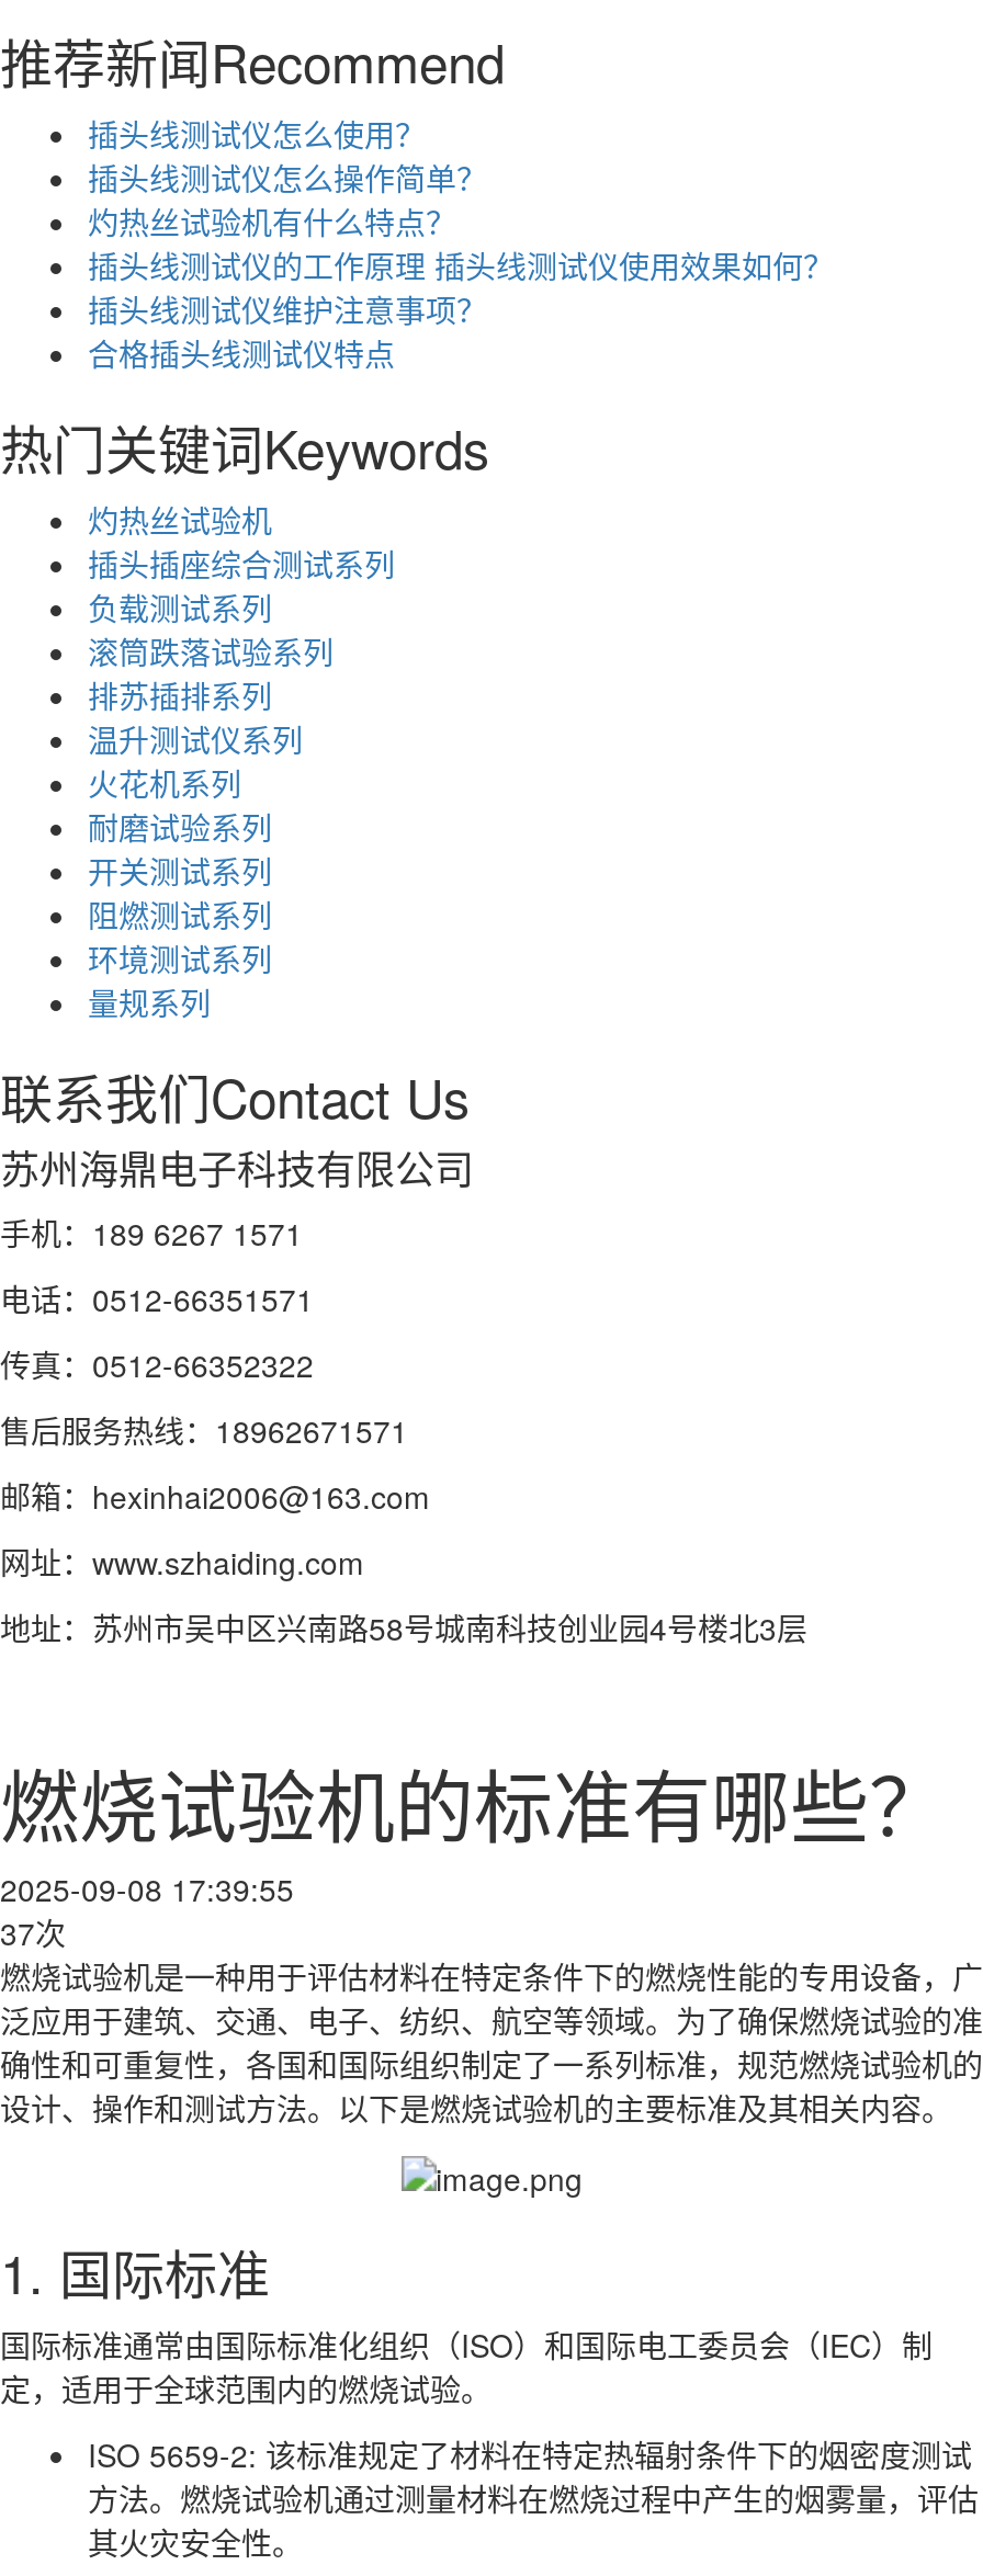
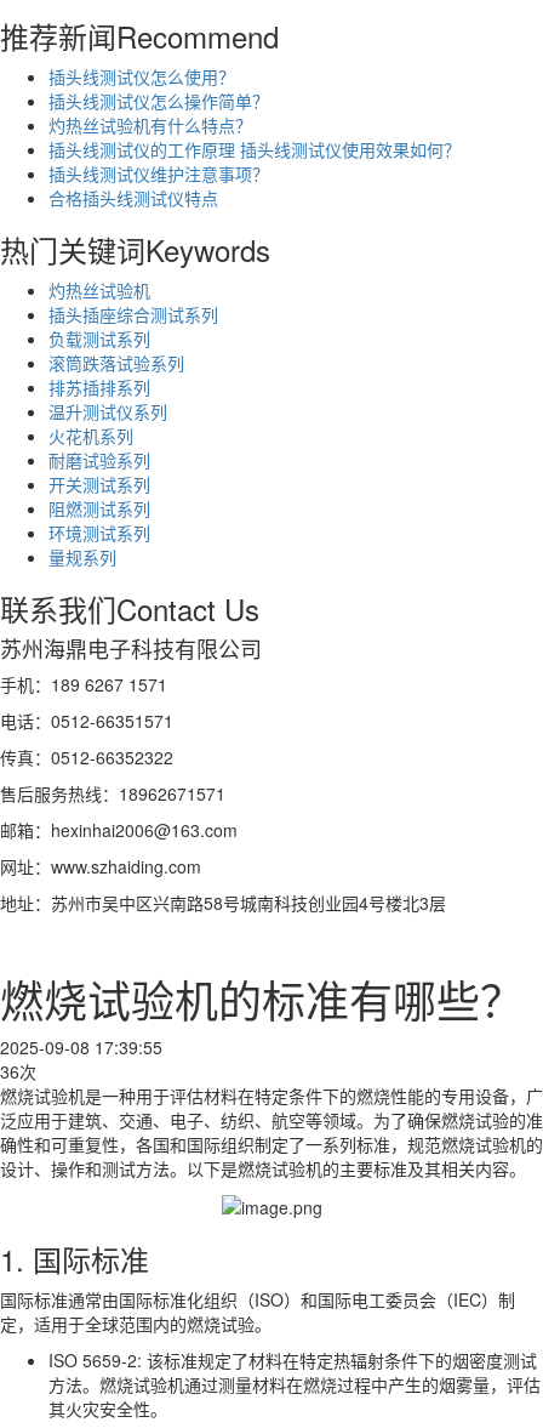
- 37次
+ 36次
